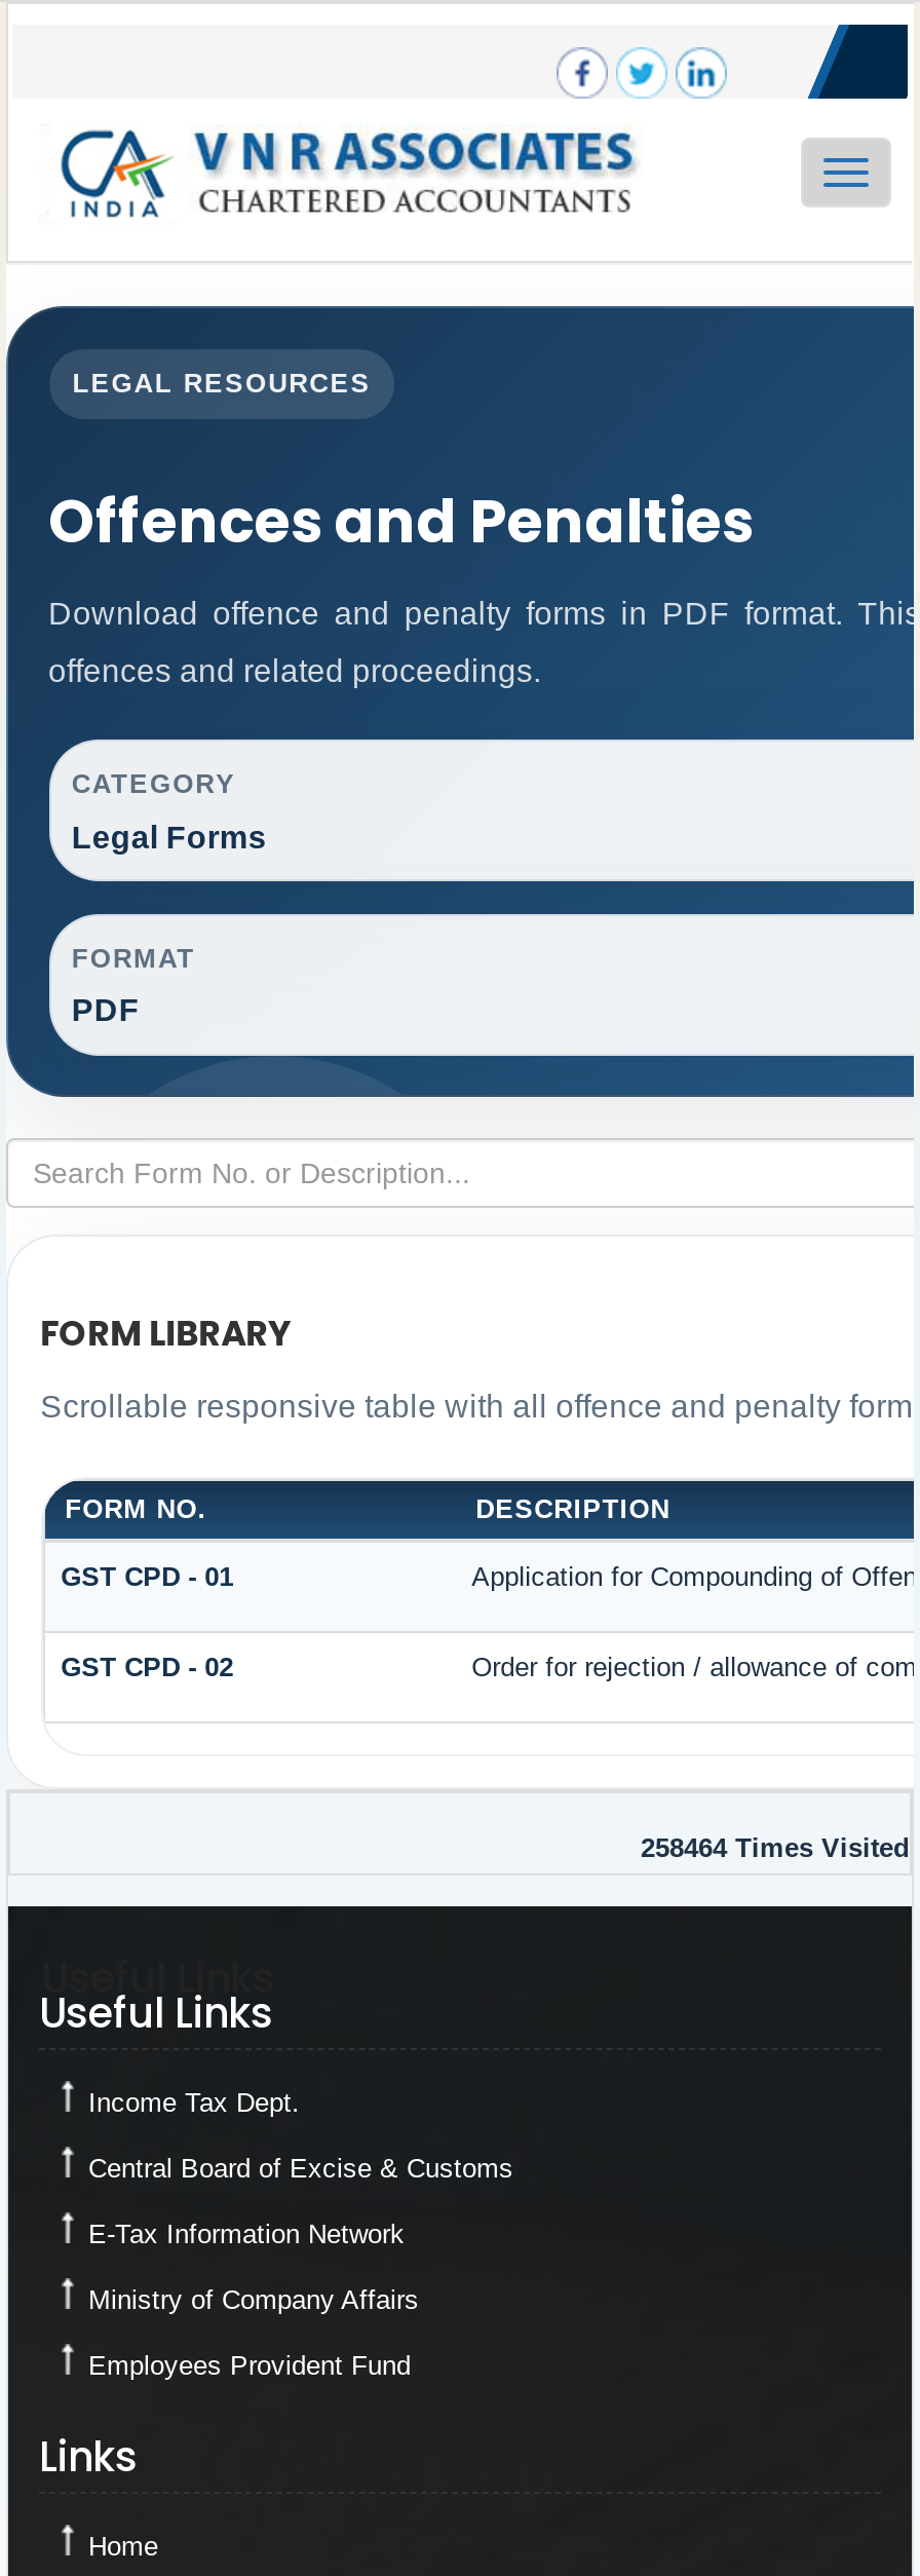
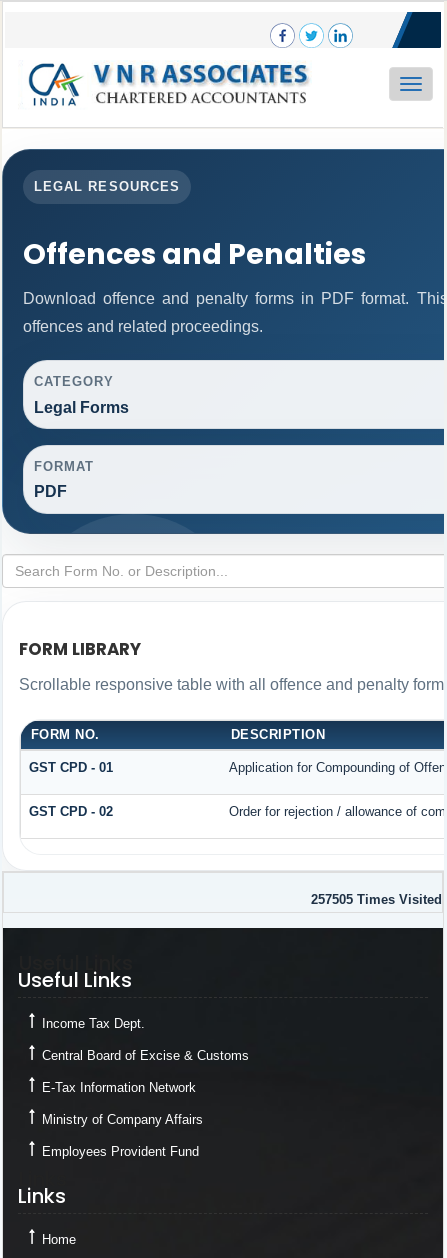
- 258464 Times Visited
+ 257505 Times Visited
